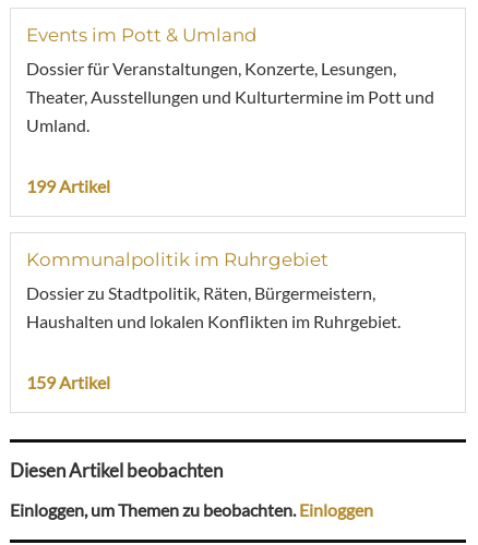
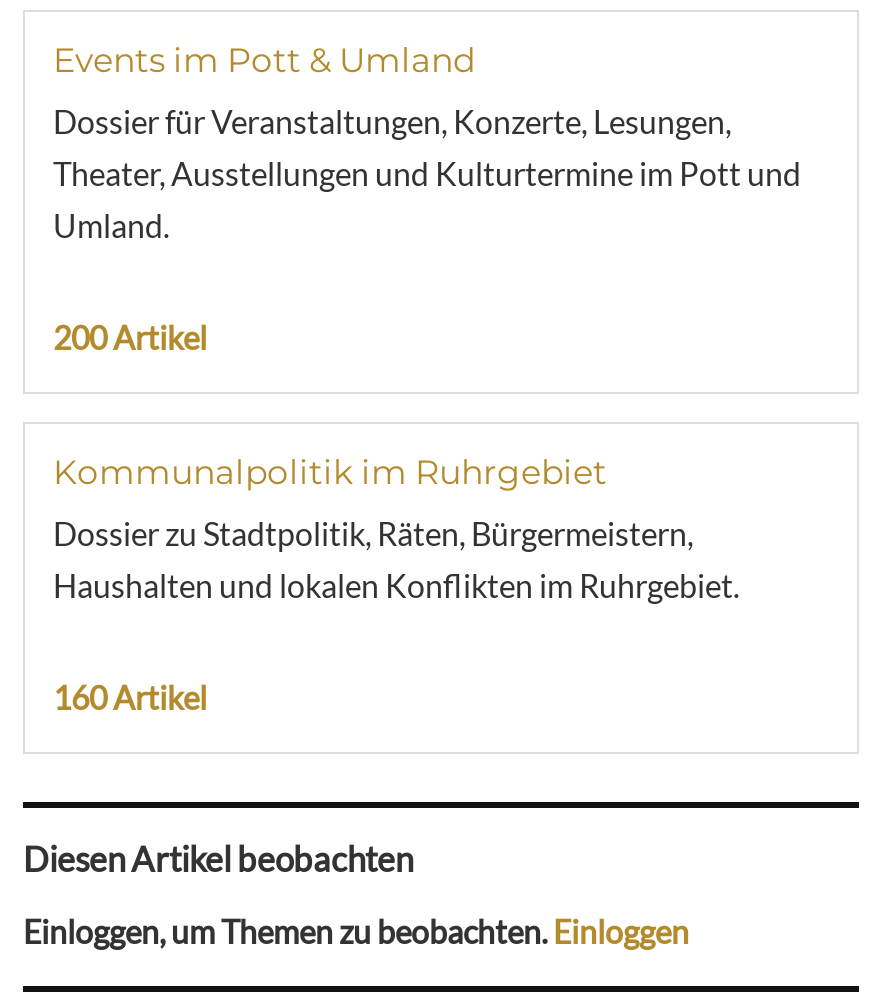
- 199 Artikel
+ 200 Artikel

- 159 Artikel
+ 160 Artikel
